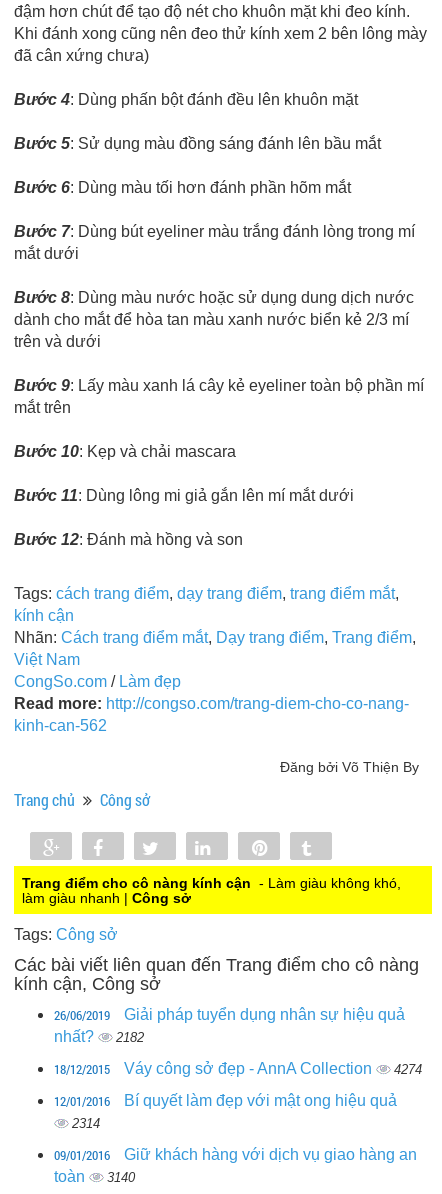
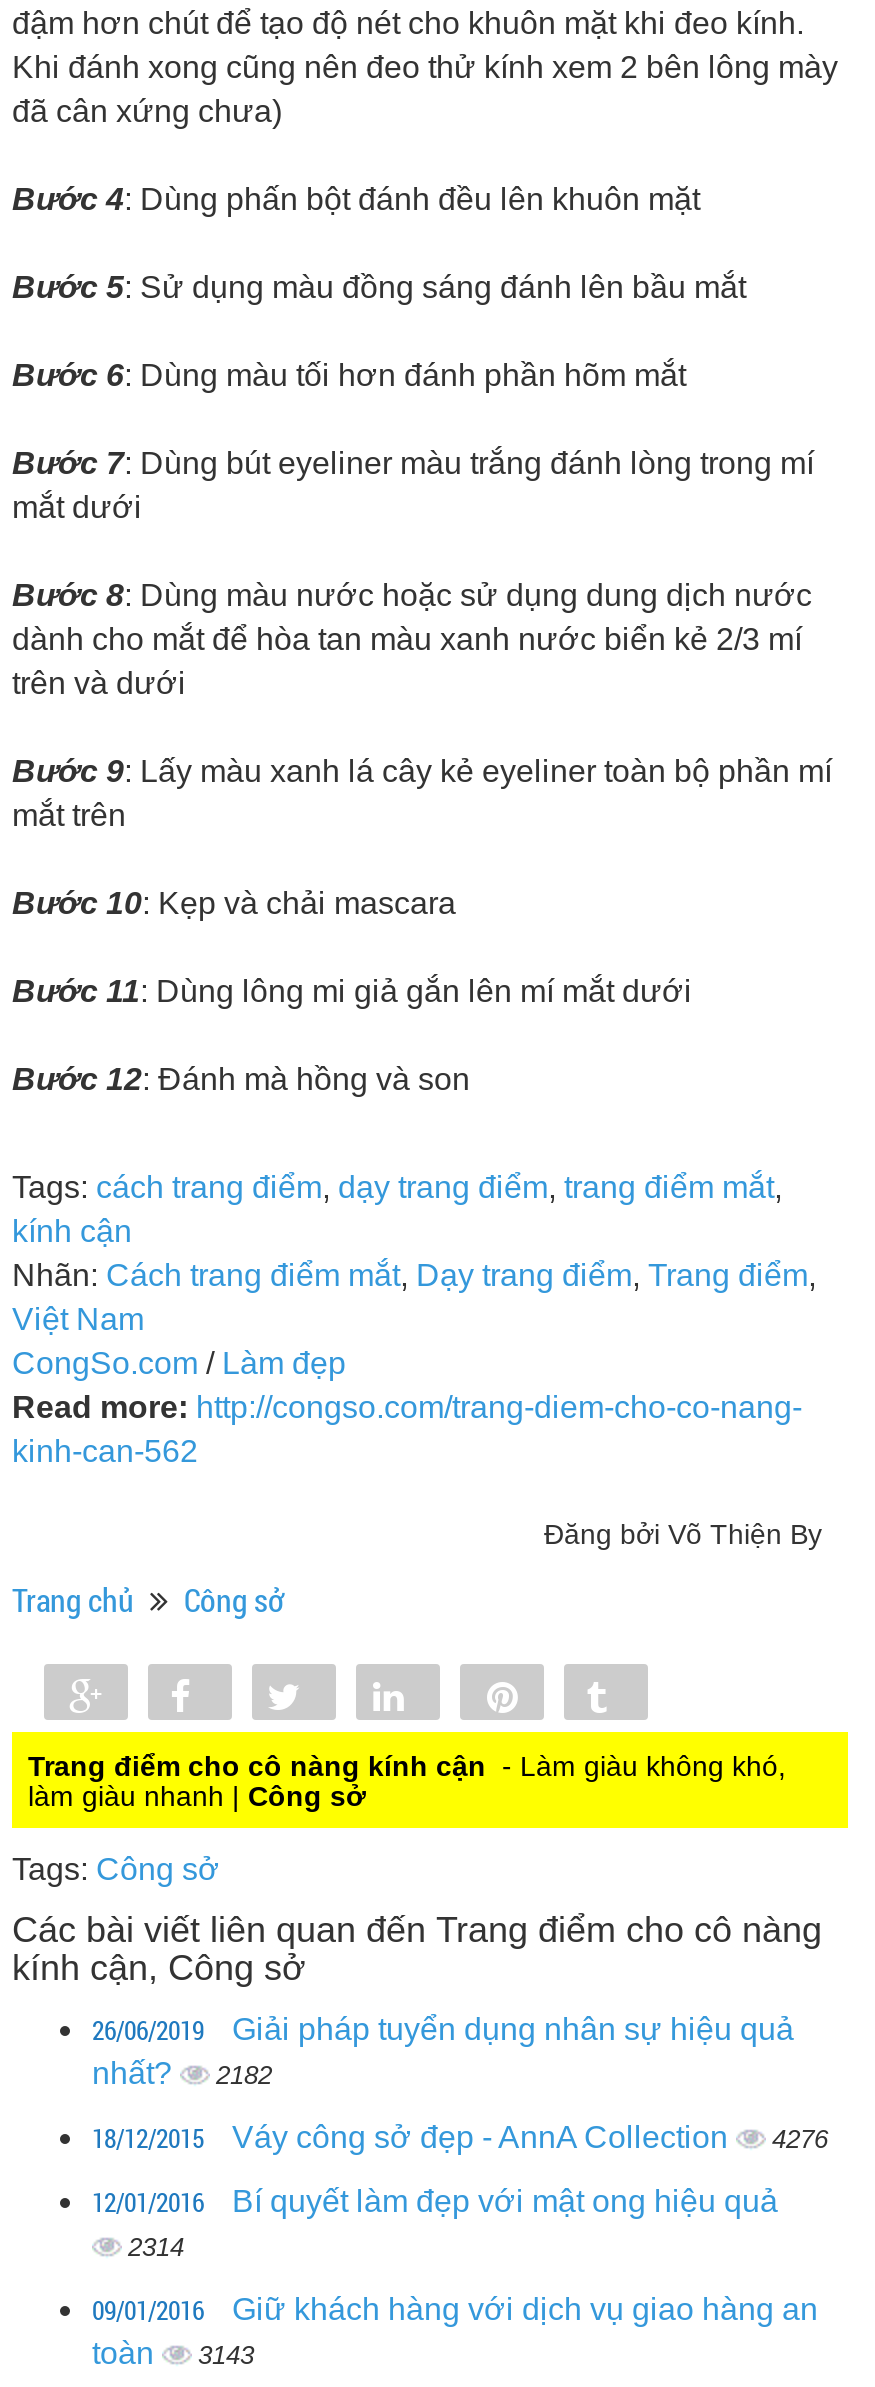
- 18/12/2015 Váy công sở đẹp - AnnA Collection 4274
+ 18/12/2015 Váy công sở đẹp - AnnA Collection 4276

- toàn 3140
+ toàn 3143
